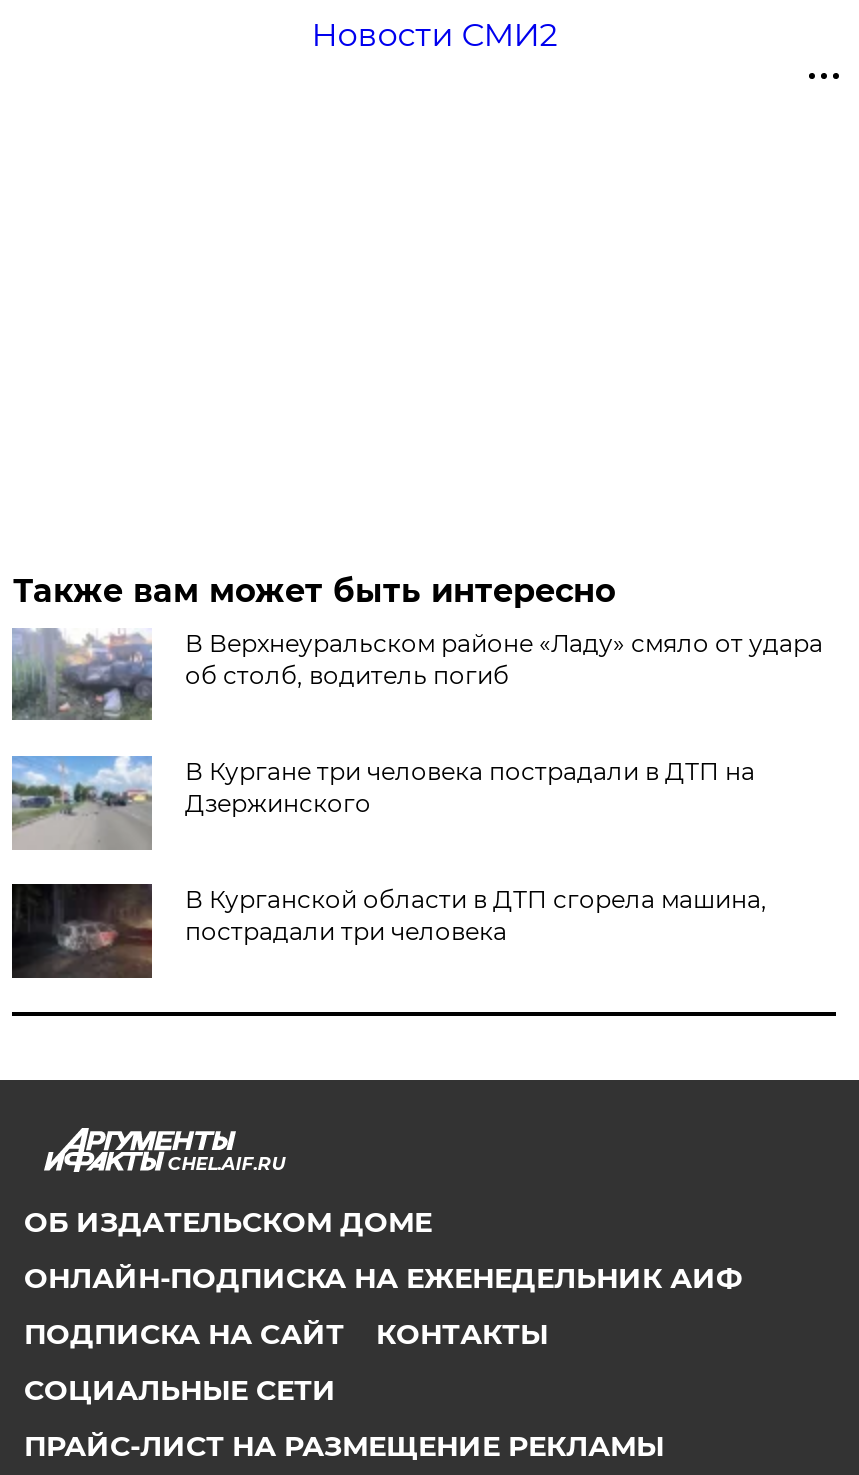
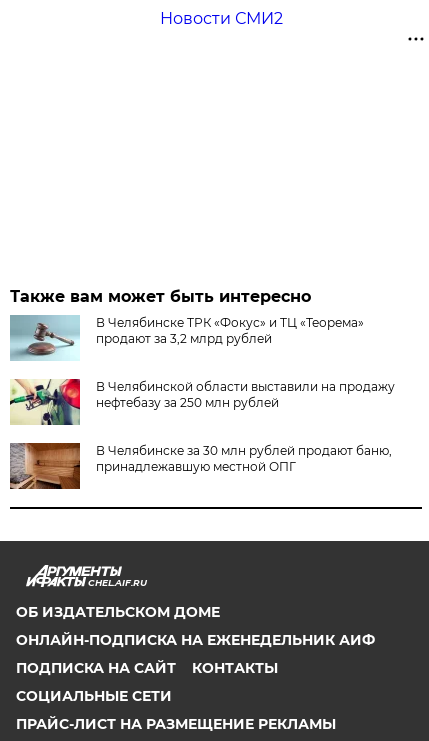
- [image]
- В Верхнеуральском районе «Ладу» смяло от удара
- об столб, водитель погиб
+ [image]
+ В Челябинске ТРК «Фокус» и ТЦ «Теорема»
+ продают за 3,2 млрд рублей

- [image]
- В Кургане три человека пострадали в ДТП на
- Дзержинского
+ [image]
+ В Челябинской области выставили на продажу
+ нефтебазу за 250 млн рублей

- [image]
- В Курганской области в ДТП сгорела машина,
- пострадали три человека
+ [image]
+ В Челябинске за 30 млн рублей продают баню,
+ принадлежавшую местной ОПГ
